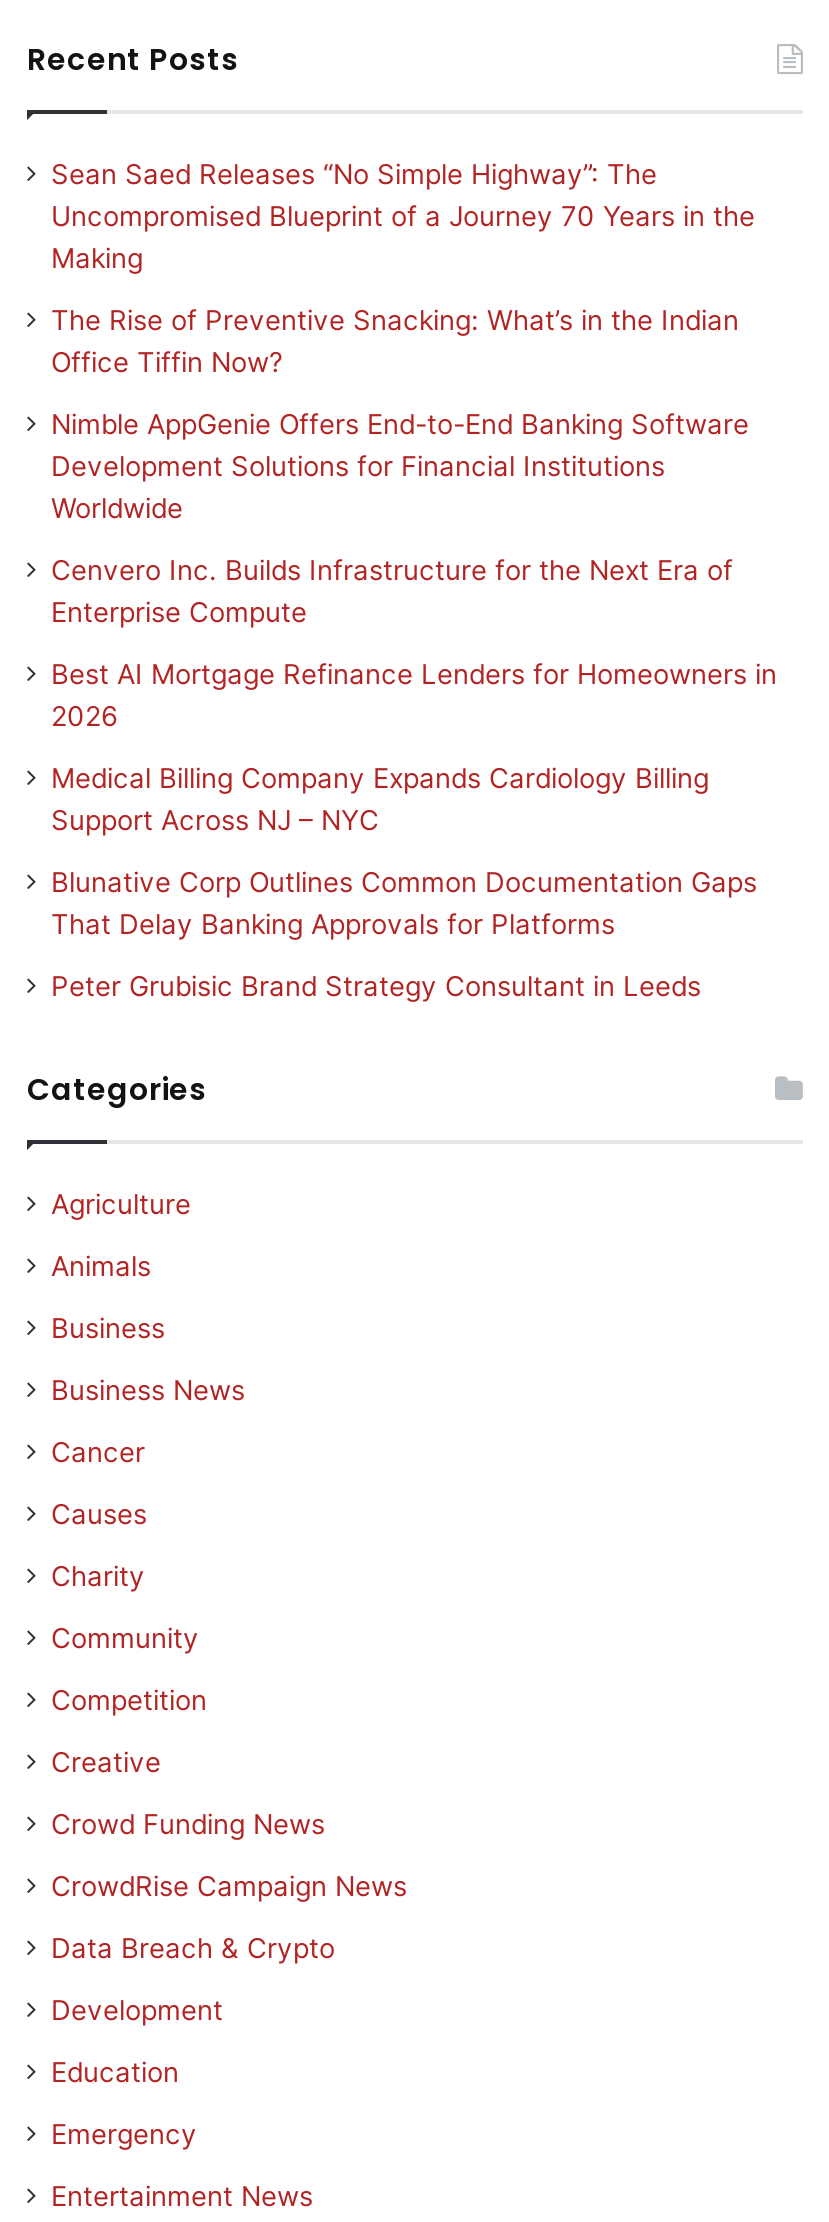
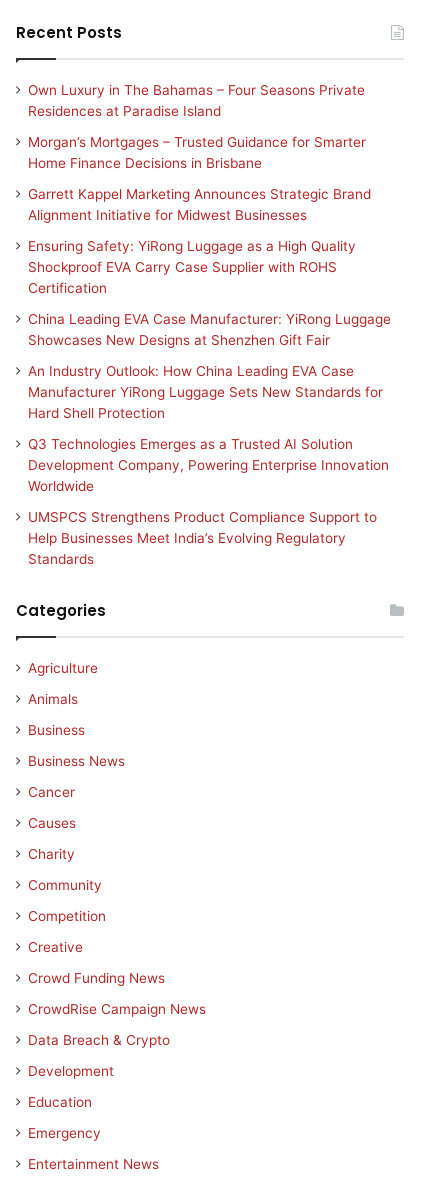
- Sean Saed Releases “No Simple Highway”: The
- Uncompromised Blueprint of a Journey 70 Years in the
- Making
- The Rise of Preventive Snacking: What’s in the Indian
- Office Tiffin Now?
- Nimble AppGenie Offers End-to-End Banking Software
- Development Solutions for Financial Institutions
+ Own Luxury in The Bahamas – Four Seasons Private
+ Residences at Paradise Island
+ Morgan’s Mortgages – Trusted Guidance for Smarter
+ Home Finance Decisions in Brisbane
+ Garrett Kappel Marketing Announces Strategic Brand
+ Alignment Initiative for Midwest Businesses
+ Ensuring Safety: YiRong Luggage as a High Quality
+ Shockproof EVA Carry Case Supplier with ROHS
+ Certification
+ China Leading EVA Case Manufacturer: YiRong Luggage
+ Showcases New Designs at Shenzhen Gift Fair
+ An Industry Outlook: How China Leading EVA Case
+ Manufacturer YiRong Luggage Sets New Standards for
+ Hard Shell Protection
+ Q3 Technologies Emerges as a Trusted AI Solution
+ Development Company, Powering Enterprise Innovation

moved down: Worldwide

- Cenvero Inc. Builds Infrastructure for the Next Era of
- Enterprise Compute
- Best AI Mortgage Refinance Lenders for Homeowners in
- 2026
- Medical Billing Company Expands Cardiology Billing
- Support Across NJ – NYC
- Blunative Corp Outlines Common Documentation Gaps
- That Delay Banking Approvals for Platforms
- Peter Grubisic Brand Strategy Consultant in Leeds
+ UMSPCS Strengthens Product Compliance Support to
+ Help Businesses Meet India’s Evolving Regulatory
+ Standards
